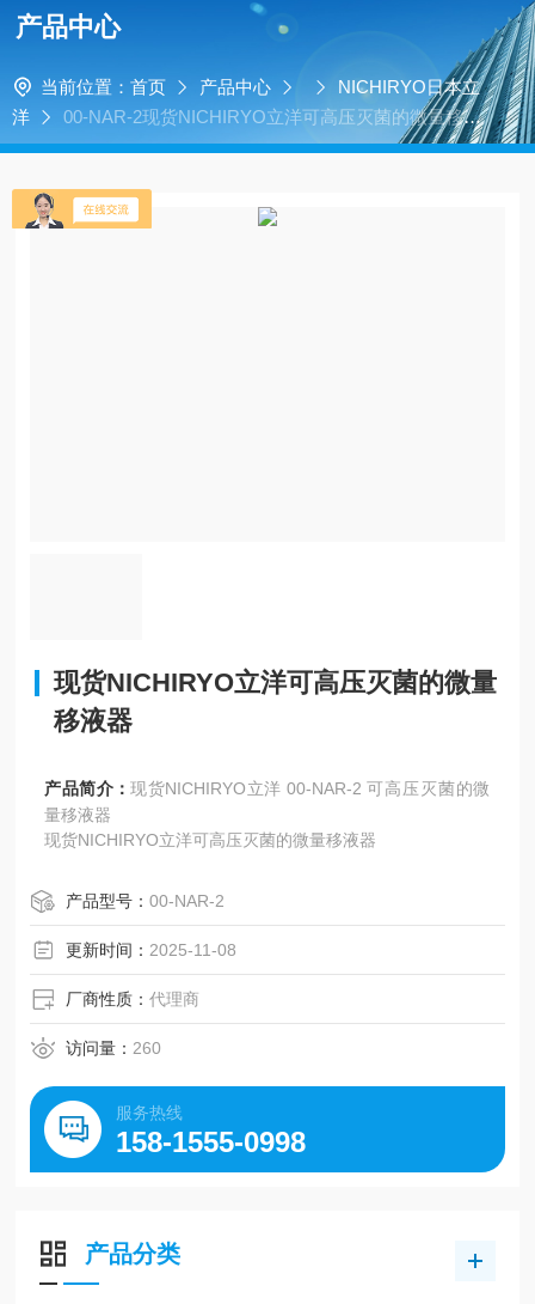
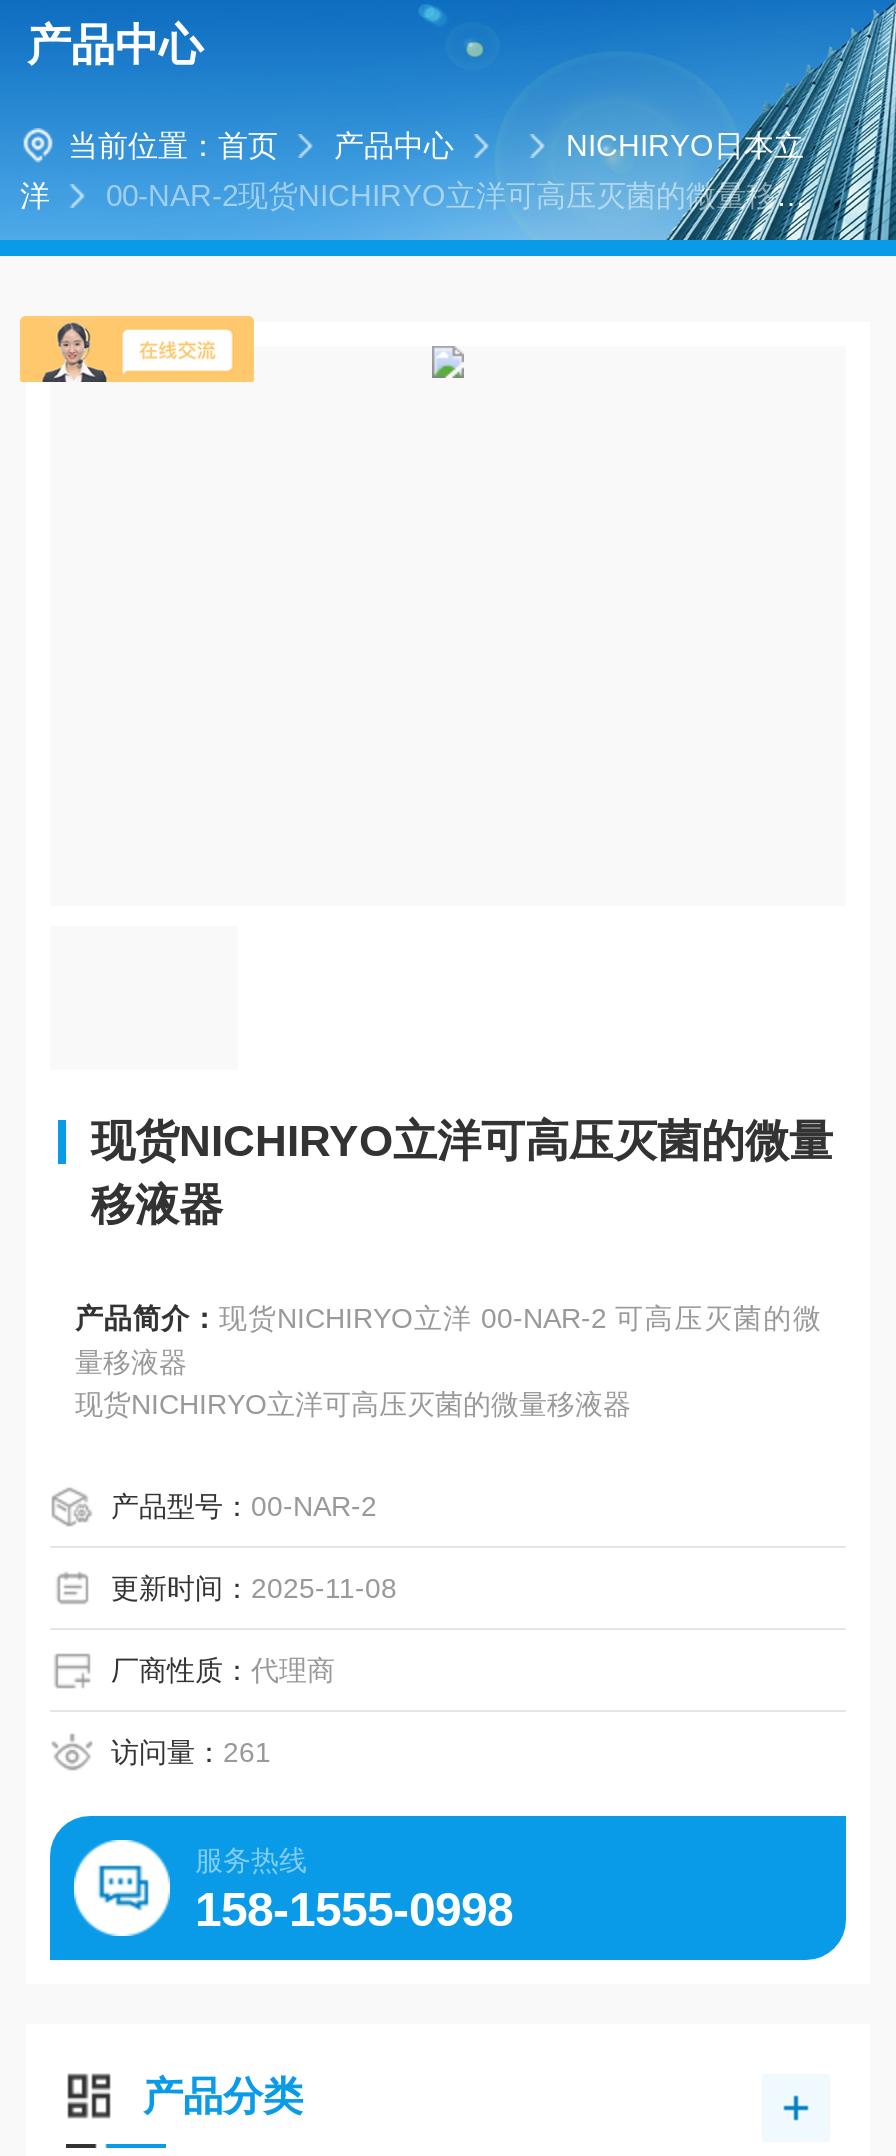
- 访问量：260
+ 访问量：261
